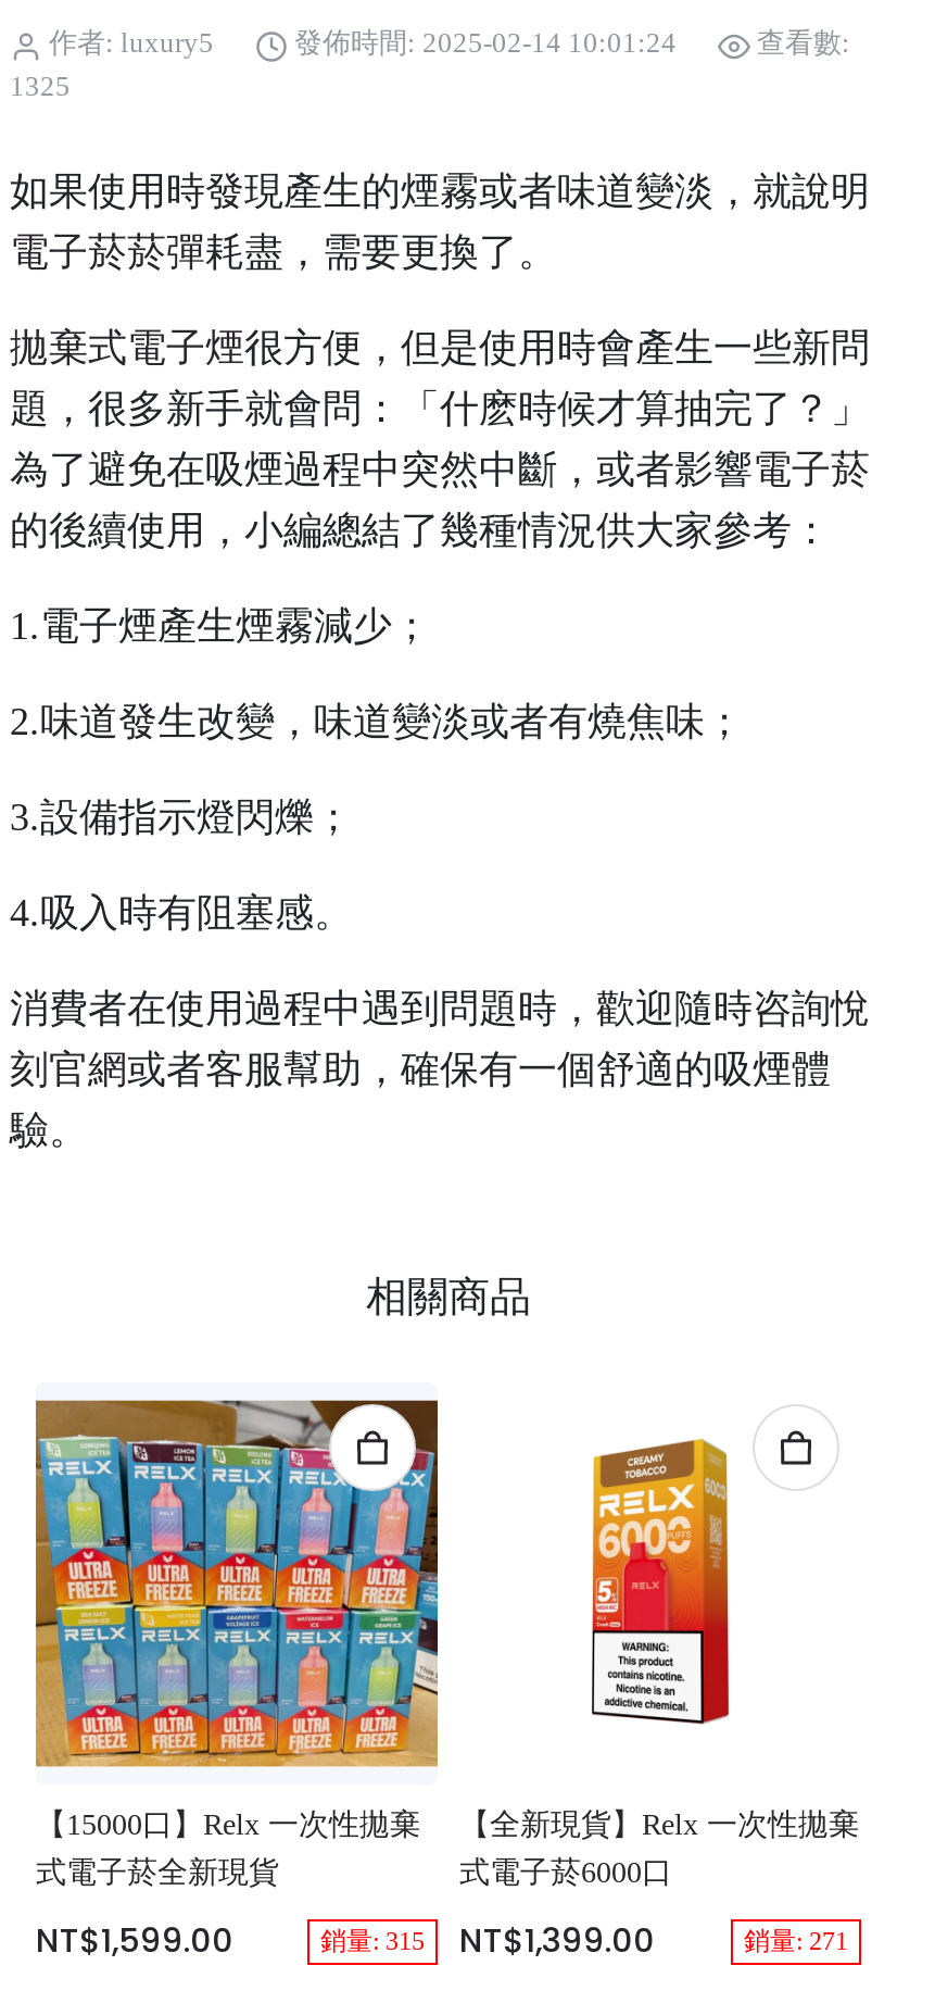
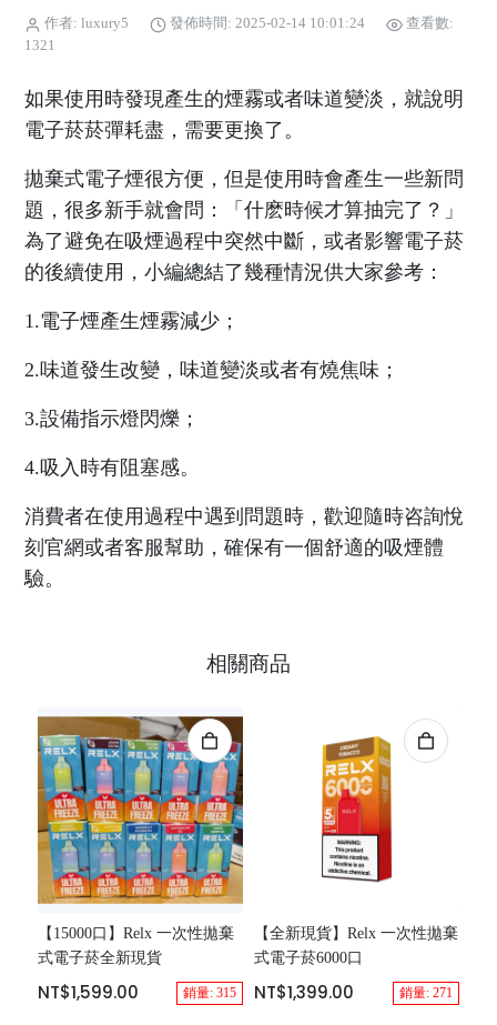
- 1325
+ 1321
